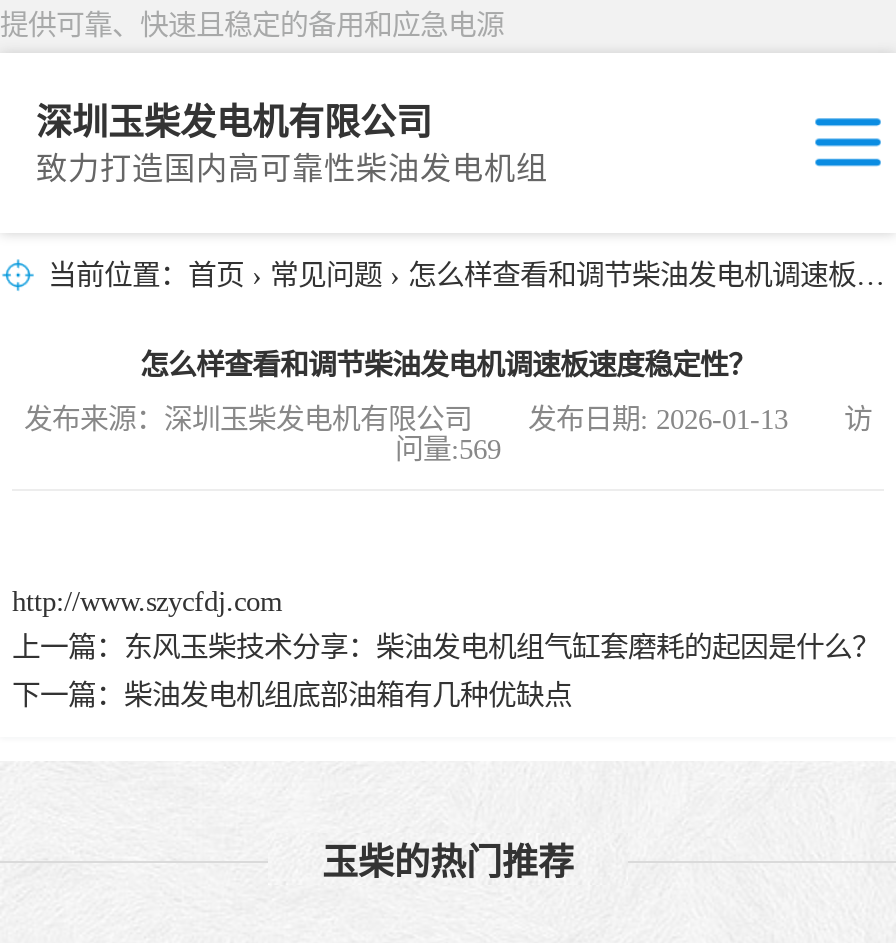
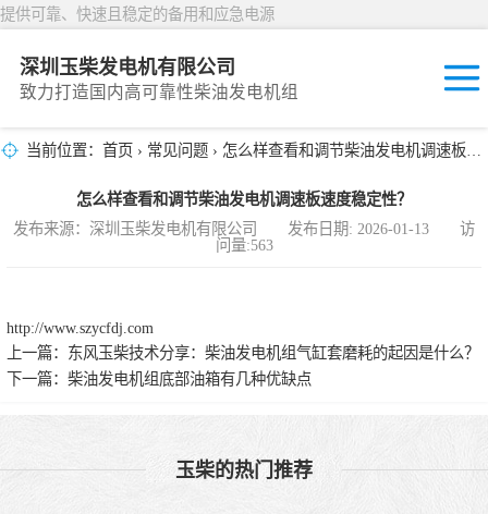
- 问量:569
+ 问量:563
